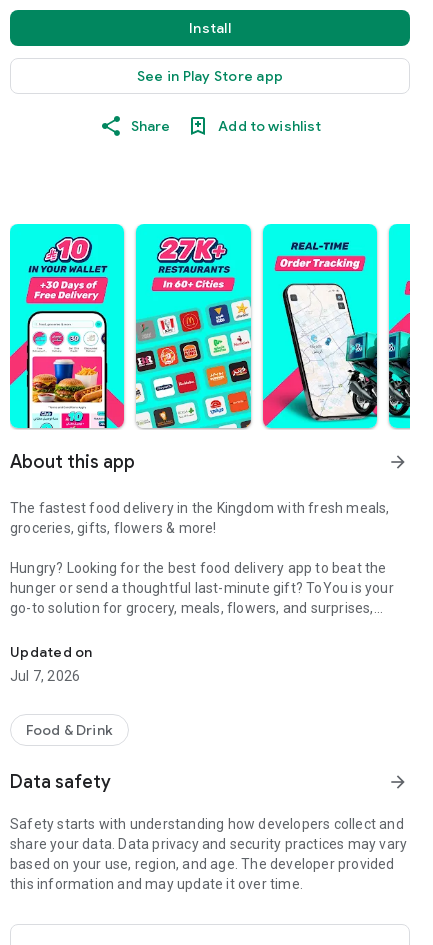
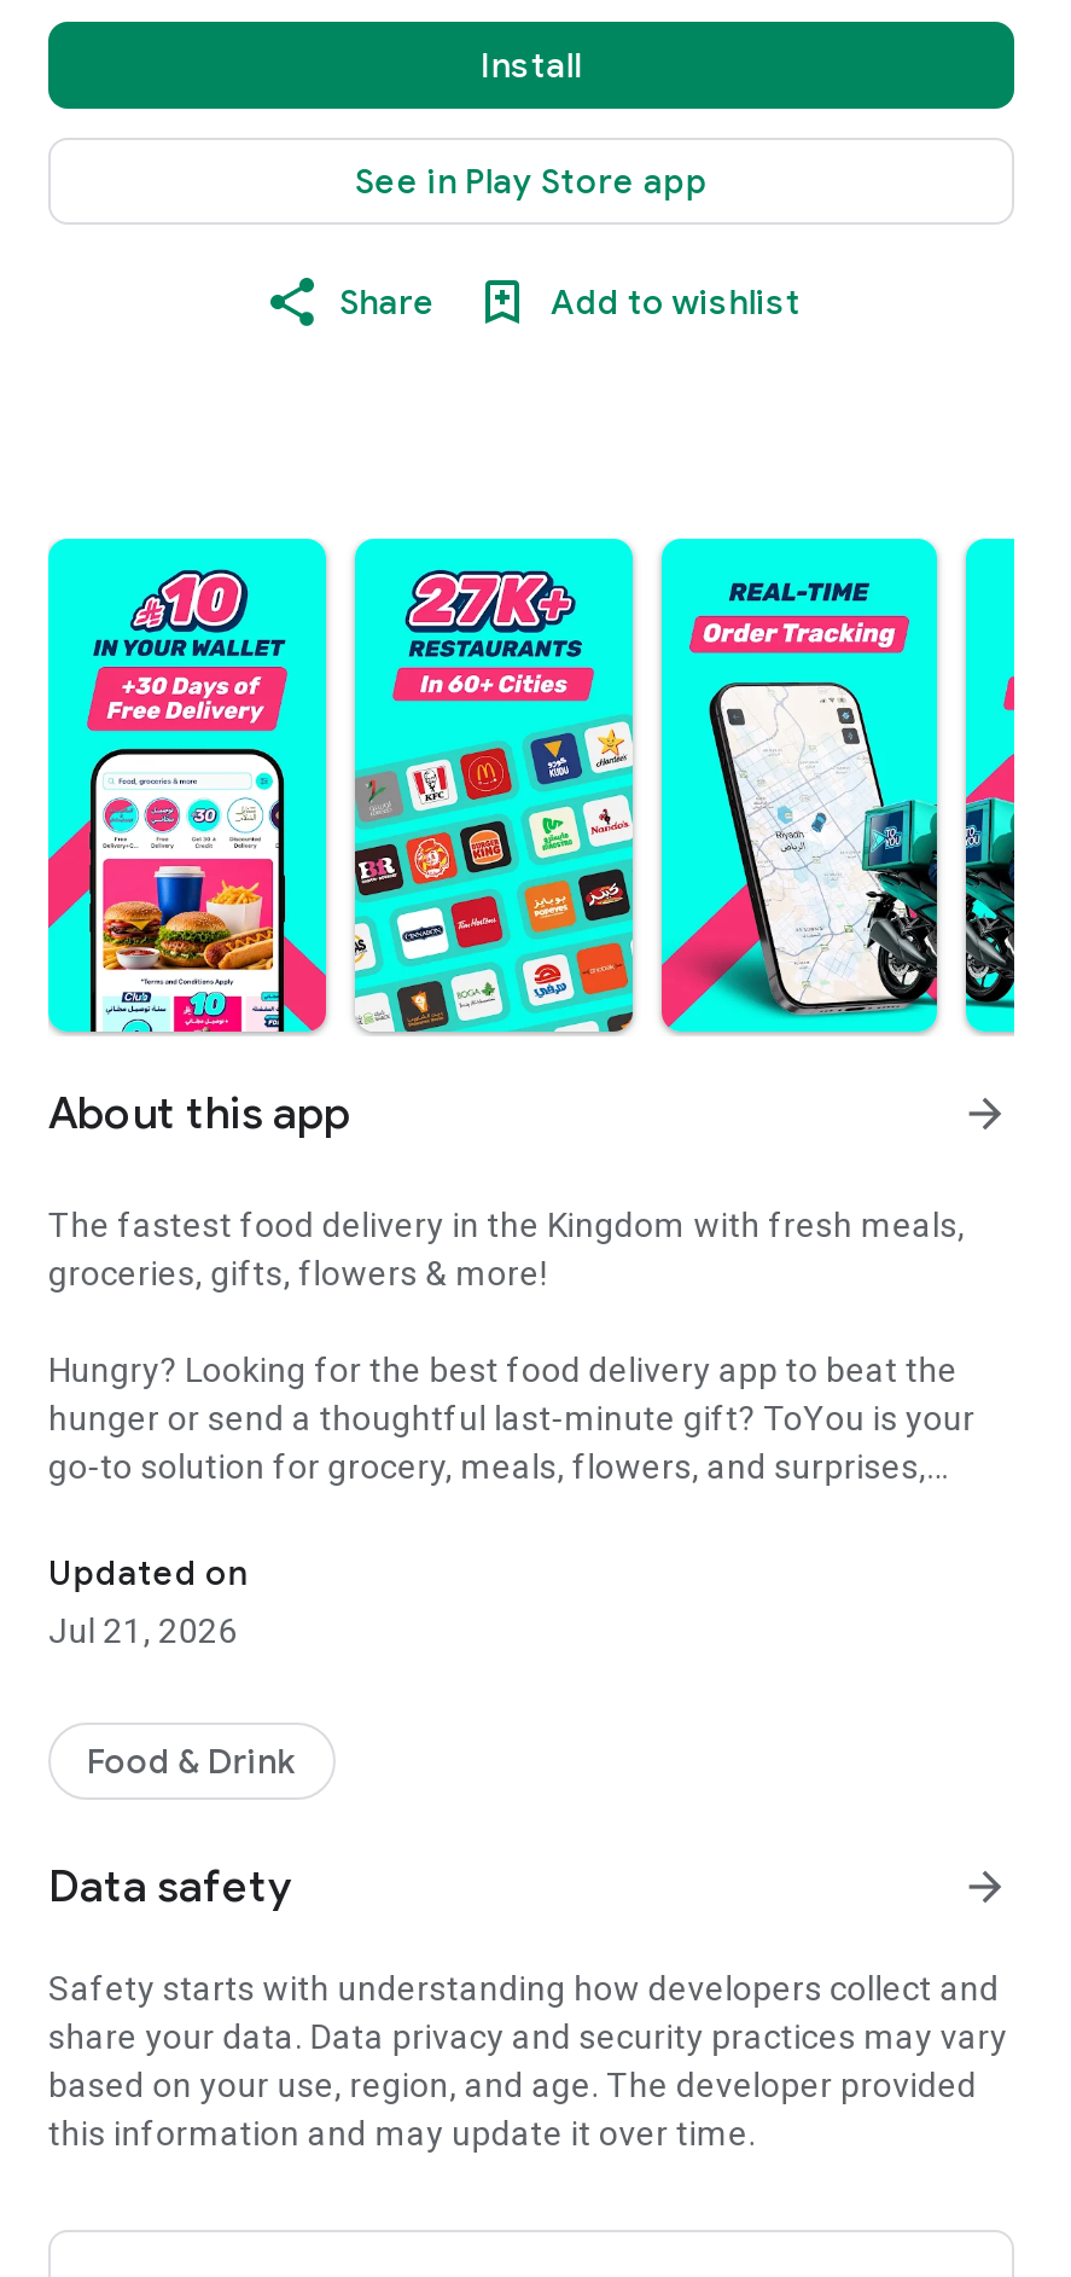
- Jul 7, 2026
+ Jul 21, 2026
